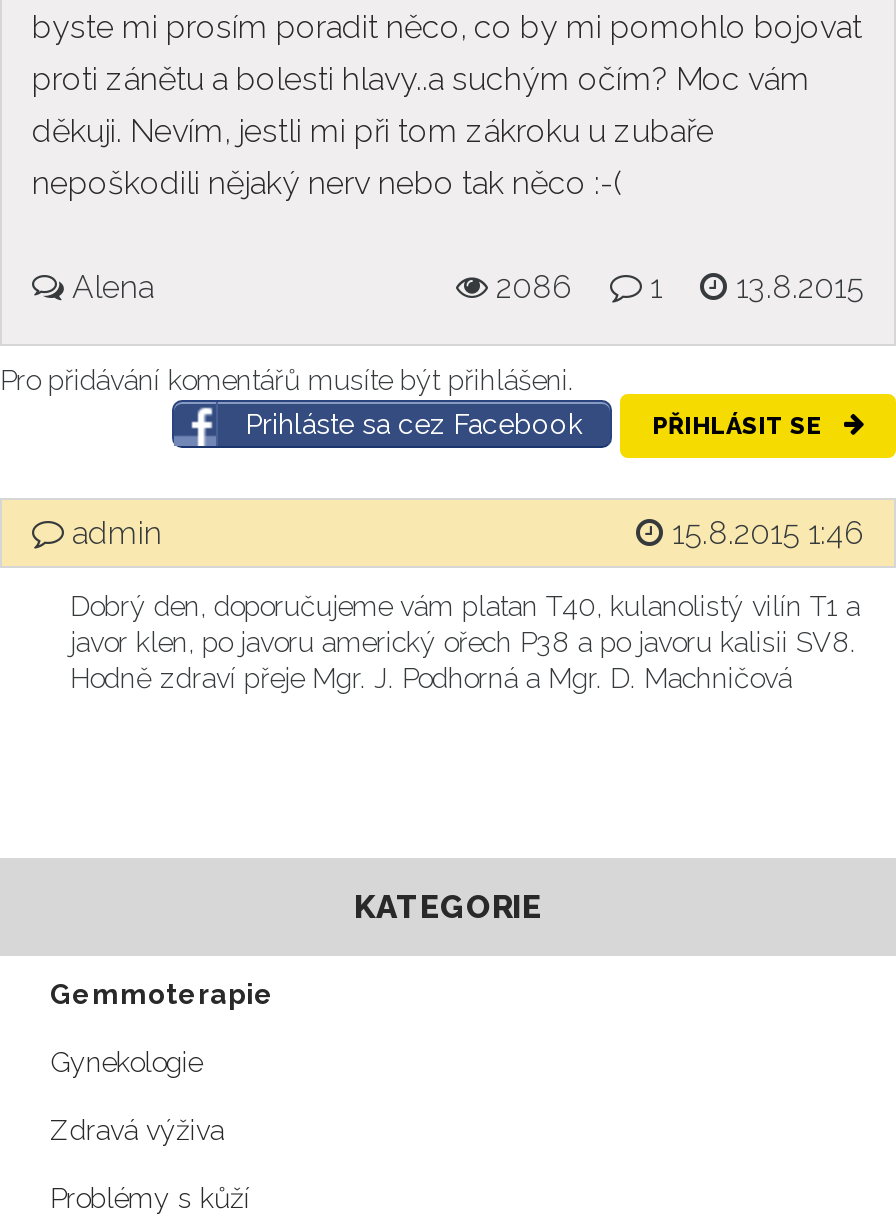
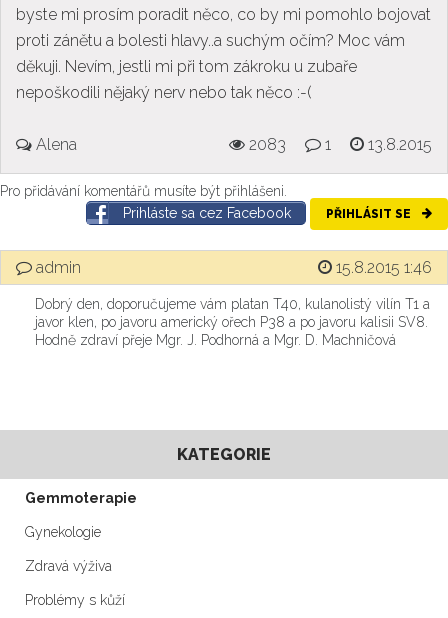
- 2086 1 13.8.2015
+ 2083 1 13.8.2015
